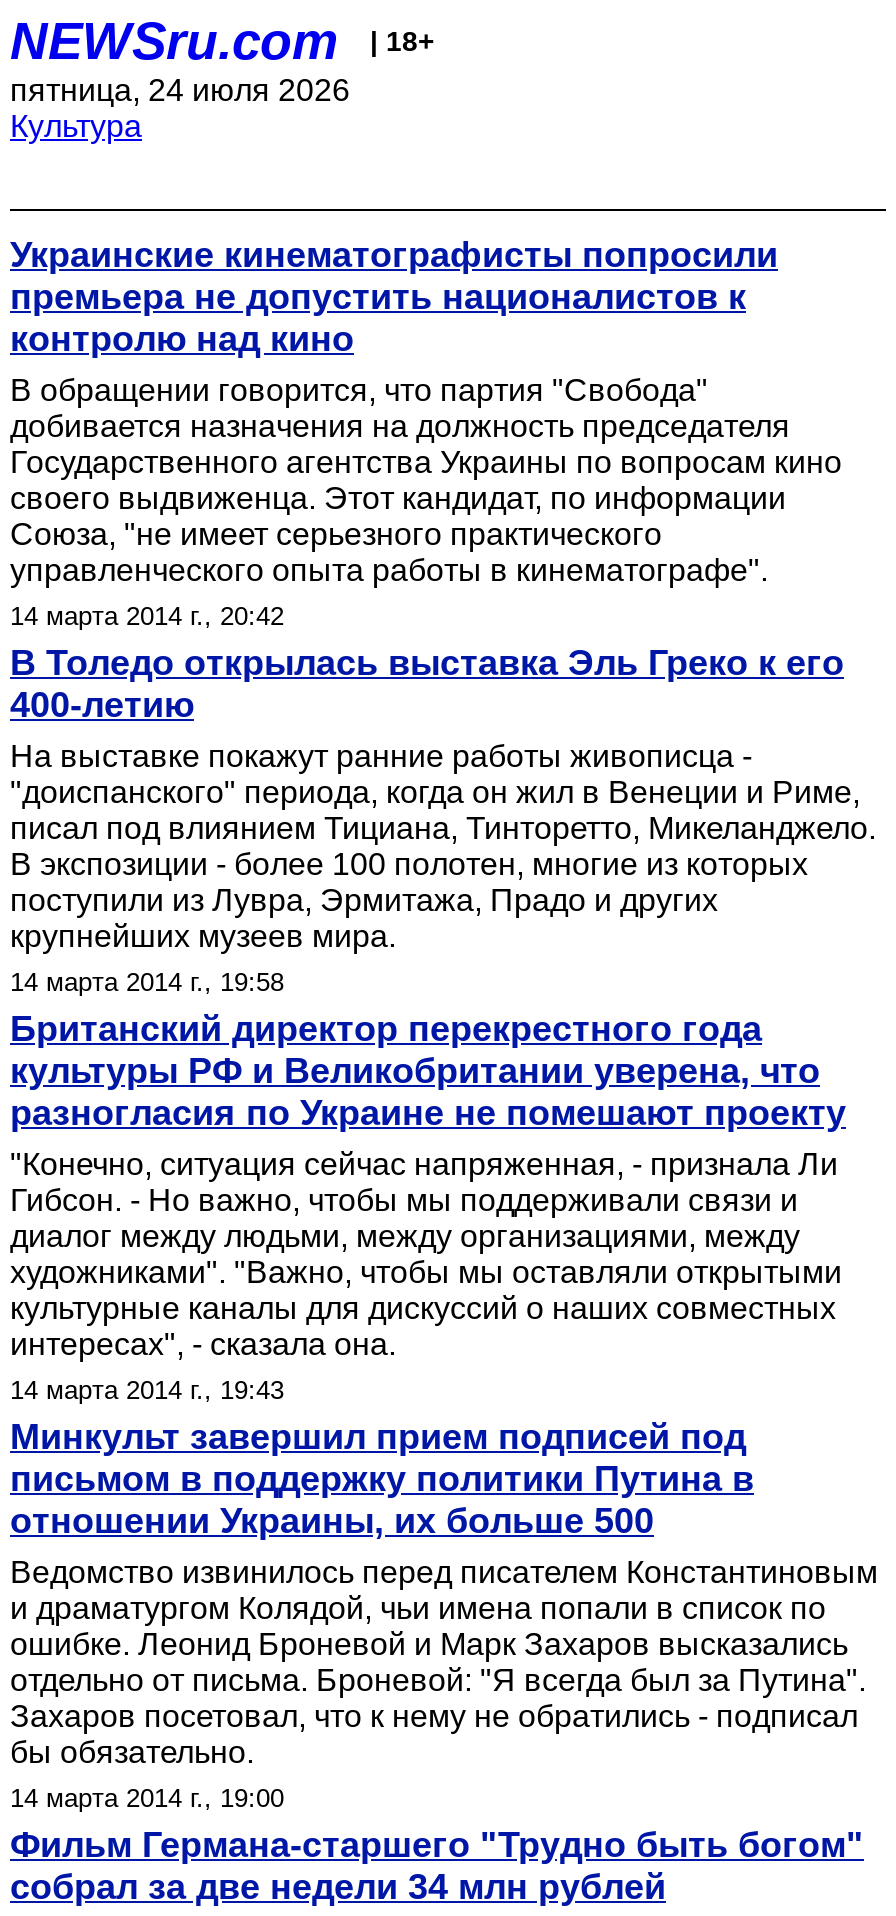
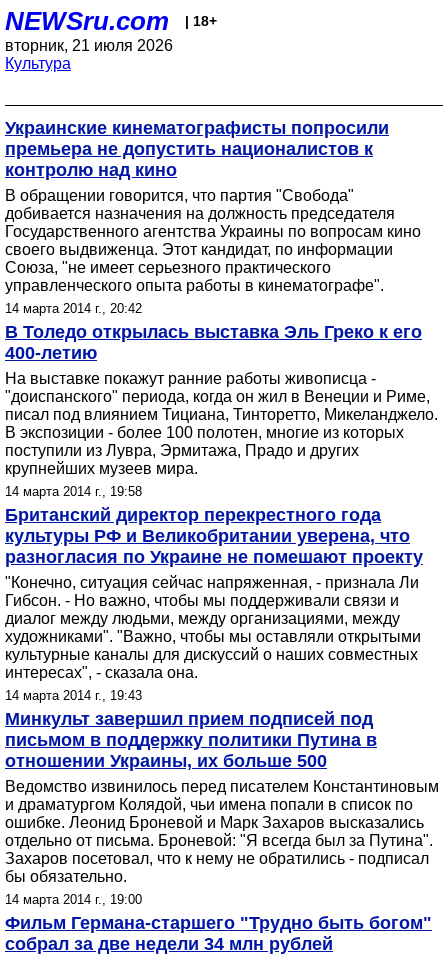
- пятница, 24 июля 2026
+ вторник, 21 июля 2026
